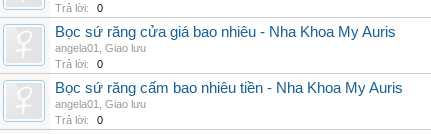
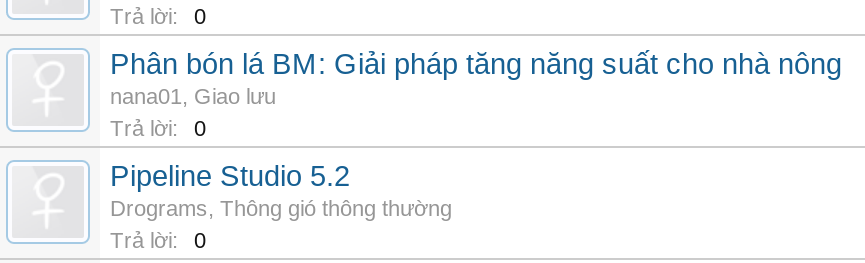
- Bọc sứ răng cửa giá bao nhiêu - Nha Khoa My Auris
- angela01, Giao lưu
+ Phân bón lá BM: Giải pháp tăng năng suất cho nhà nông
+ nana01, Giao lưu

- Bọc sứ răng cấm bao nhiêu tiền - Nha Khoa My Auris
- angela01, Giao lưu
+ Pipeline Studio 5.2
+ Drograms, Thông gió thông thường
